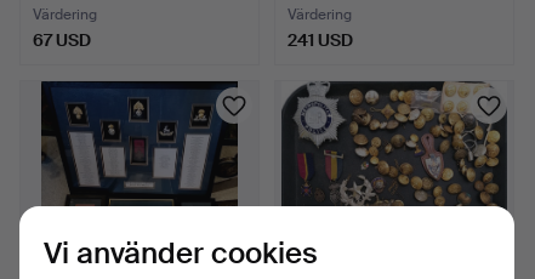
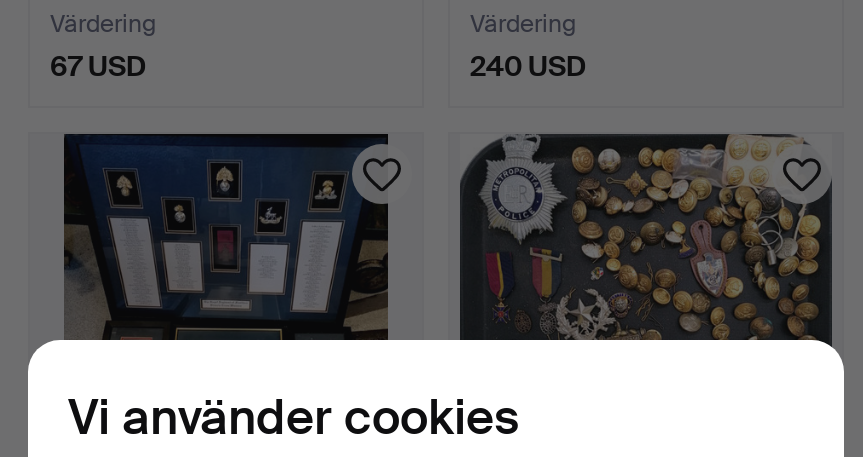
- 241 USD
+ 240 USD
